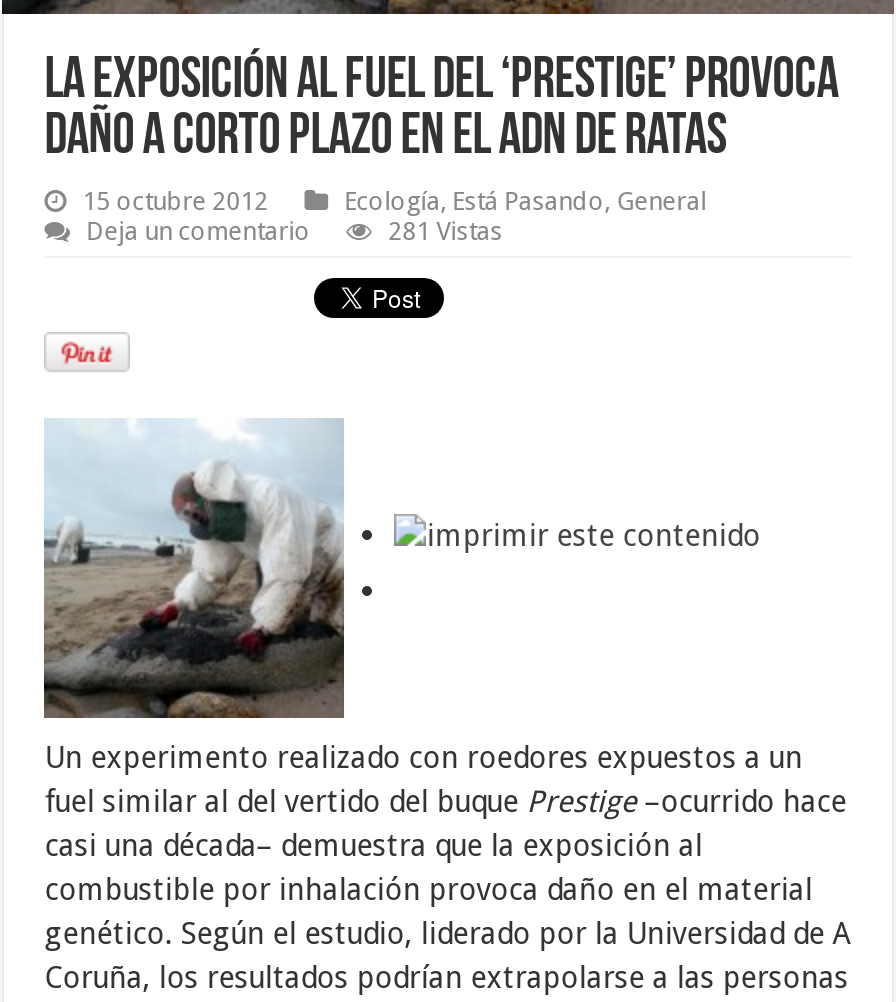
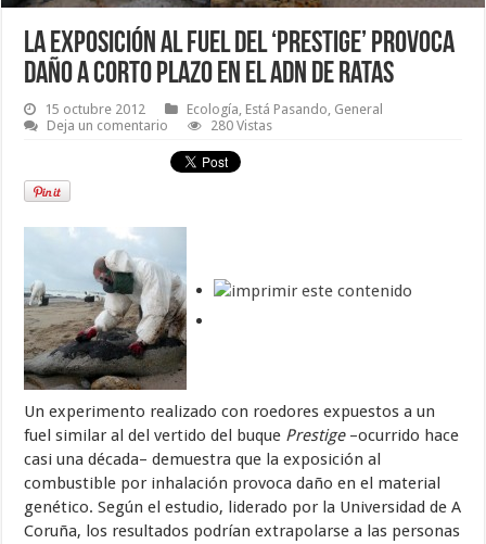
- 281 Vistas
+ 280 Vistas
